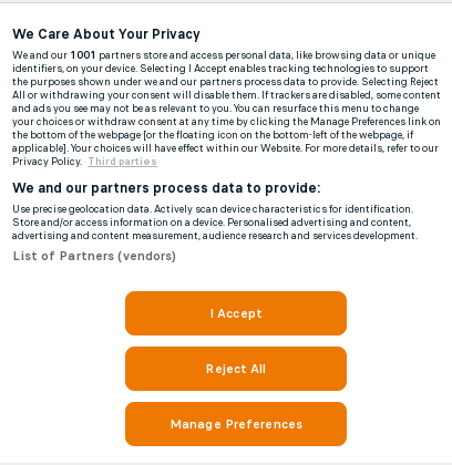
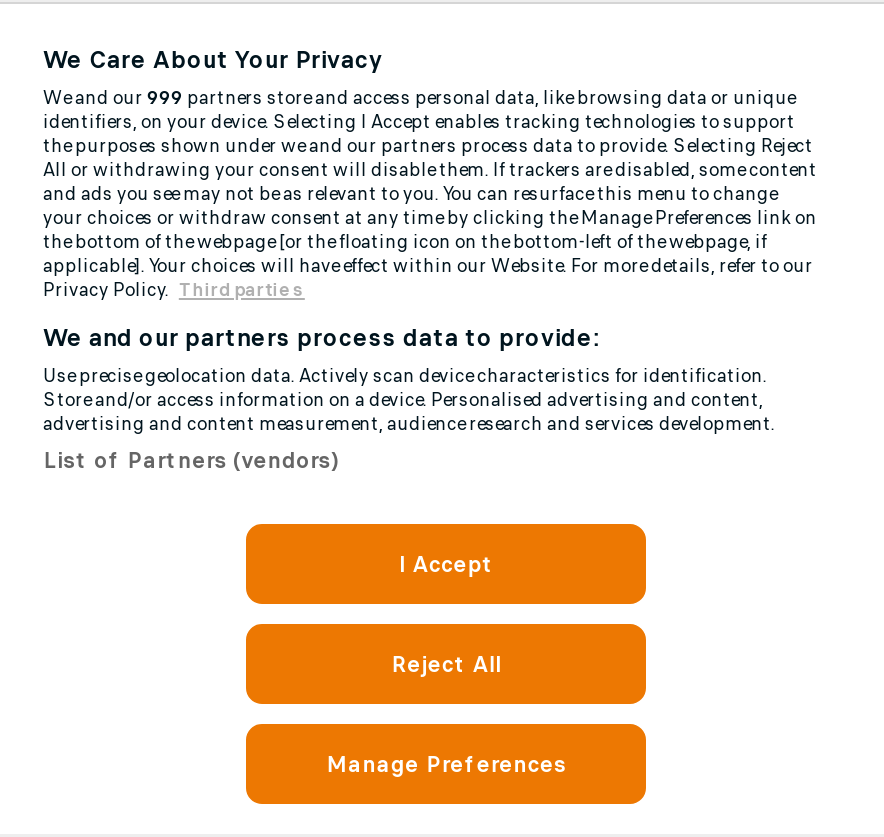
- We and our 1001 partners store and access personal data, like browsing data or unique
+ We and our 999 partners store and access personal data, like browsing data or unique
